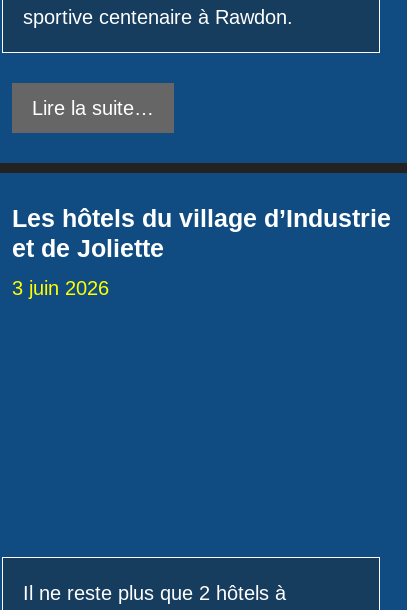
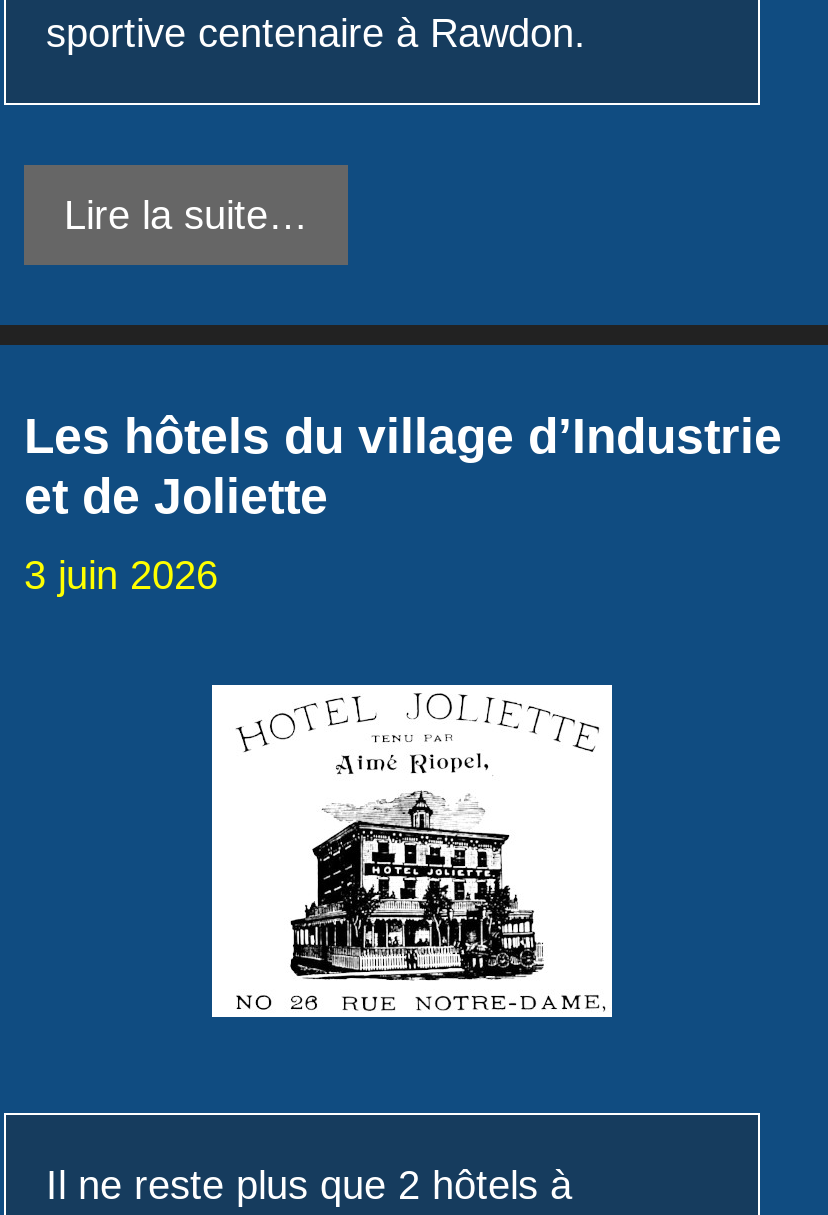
+ [image]
